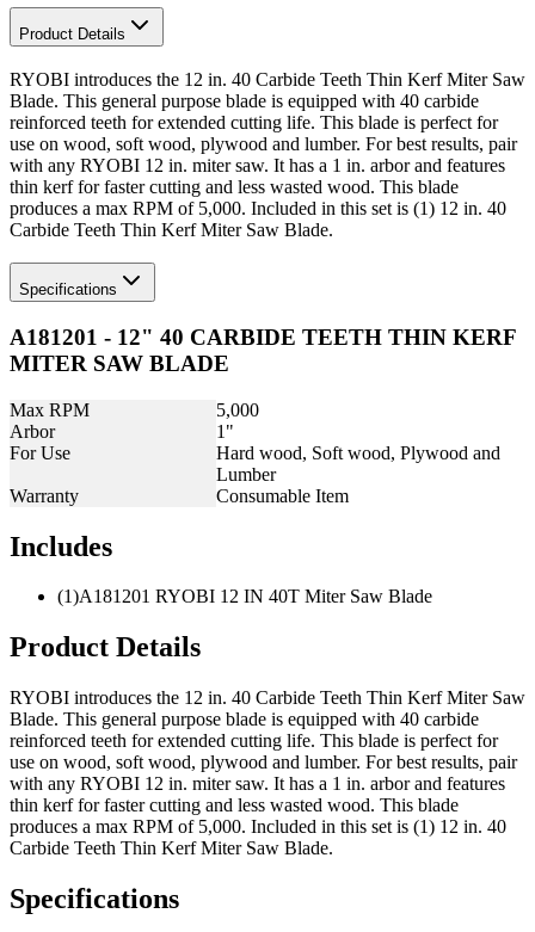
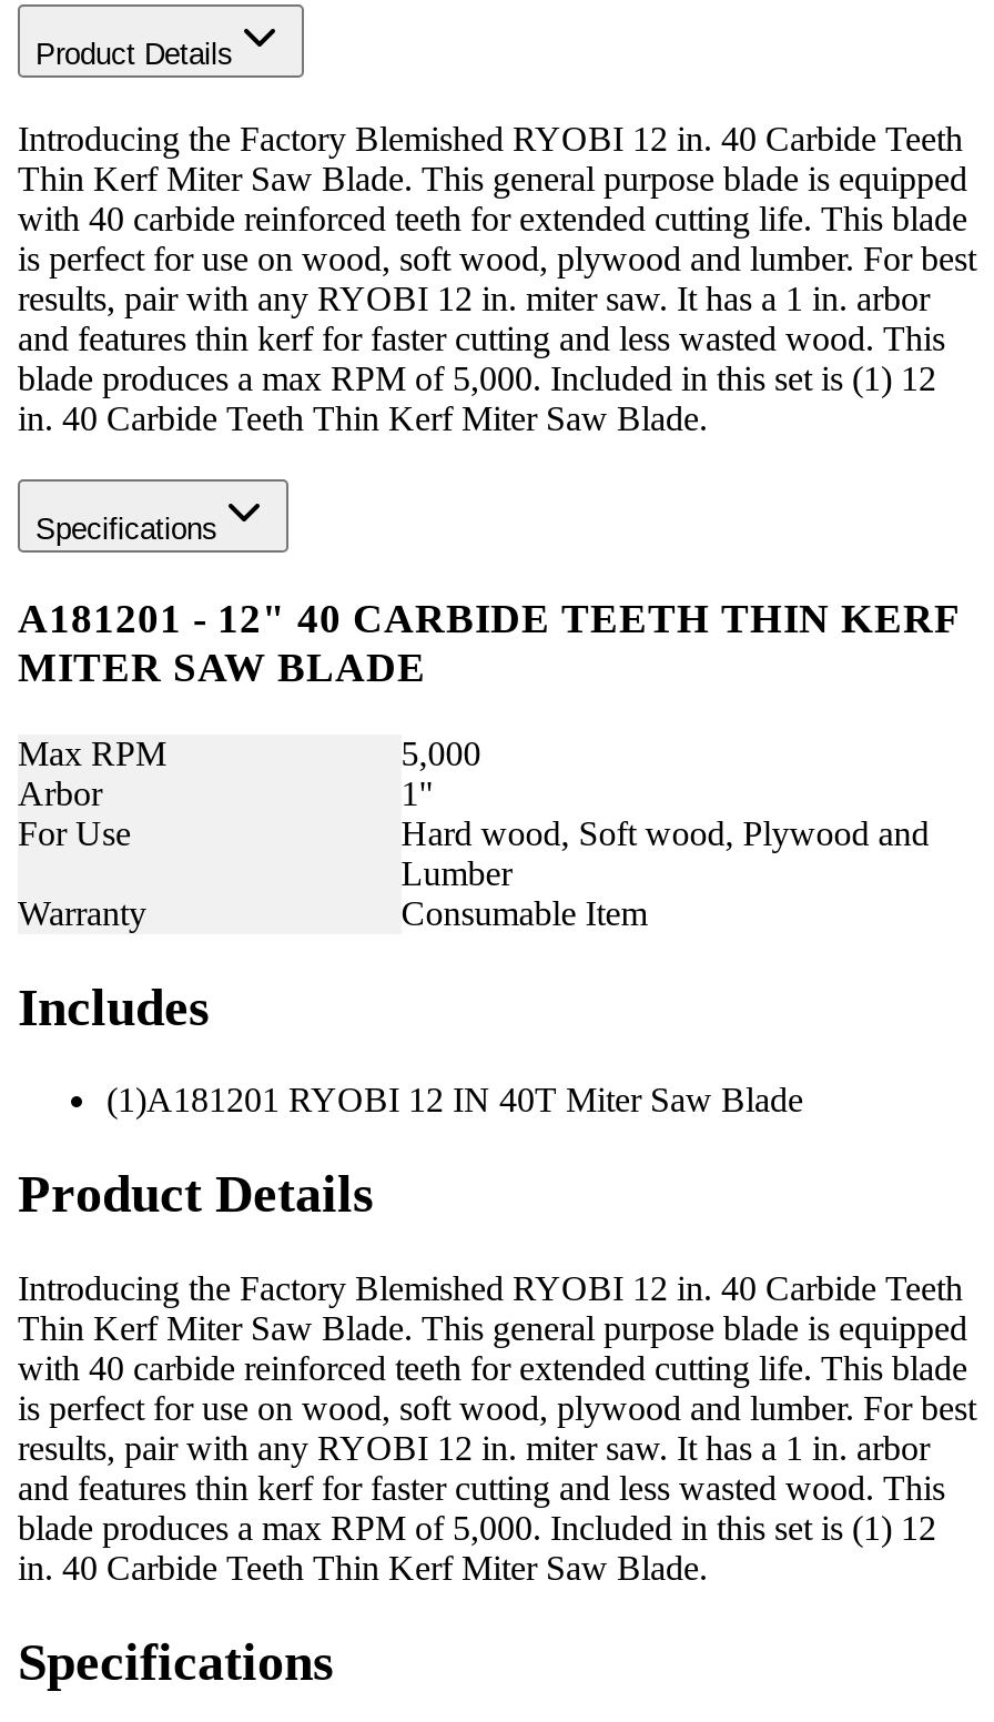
- RYOBI introduces the 12 in. 40 Carbide Teeth Thin Kerf Miter Saw
- Blade. This general purpose blade is equipped with 40 carbide
- reinforced teeth for extended cutting life. This blade is perfect for
- use on wood, soft wood, plywood and lumber. For best results, pair
- with any RYOBI 12 in. miter saw. It has a 1 in. arbor and features
- thin kerf for faster cutting and less wasted wood. This blade
- produces a max RPM of 5,000. Included in this set is (1) 12 in. 40
- Carbide Teeth Thin Kerf Miter Saw Blade.
+ Introducing the Factory Blemished RYOBI 12 in. 40 Carbide Teeth
+ Thin Kerf Miter Saw Blade. This general purpose blade is equipped
+ with 40 carbide reinforced teeth for extended cutting life. This blade
+ is perfect for use on wood, soft wood, plywood and lumber. For best
+ results, pair with any RYOBI 12 in. miter saw. It has a 1 in. arbor
+ and features thin kerf for faster cutting and less wasted wood. This
+ blade produces a max RPM of 5,000. Included in this set is (1) 12
+ in. 40 Carbide Teeth Thin Kerf Miter Saw Blade.

- RYOBI introduces the 12 in. 40 Carbide Teeth Thin Kerf Miter Saw
- Blade. This general purpose blade is equipped with 40 carbide
- reinforced teeth for extended cutting life. This blade is perfect for
- use on wood, soft wood, plywood and lumber. For best results, pair
- with any RYOBI 12 in. miter saw. It has a 1 in. arbor and features
- thin kerf for faster cutting and less wasted wood. This blade
- produces a max RPM of 5,000. Included in this set is (1) 12 in. 40
- Carbide Teeth Thin Kerf Miter Saw Blade.
+ Introducing the Factory Blemished RYOBI 12 in. 40 Carbide Teeth
+ Thin Kerf Miter Saw Blade. This general purpose blade is equipped
+ with 40 carbide reinforced teeth for extended cutting life. This blade
+ is perfect for use on wood, soft wood, plywood and lumber. For best
+ results, pair with any RYOBI 12 in. miter saw. It has a 1 in. arbor
+ and features thin kerf for faster cutting and less wasted wood. This
+ blade produces a max RPM of 5,000. Included in this set is (1) 12
+ in. 40 Carbide Teeth Thin Kerf Miter Saw Blade.
